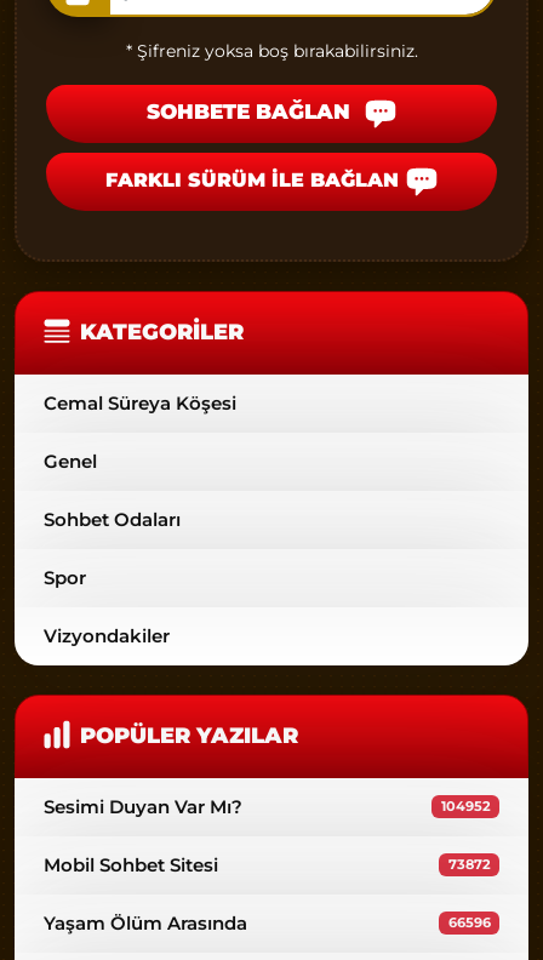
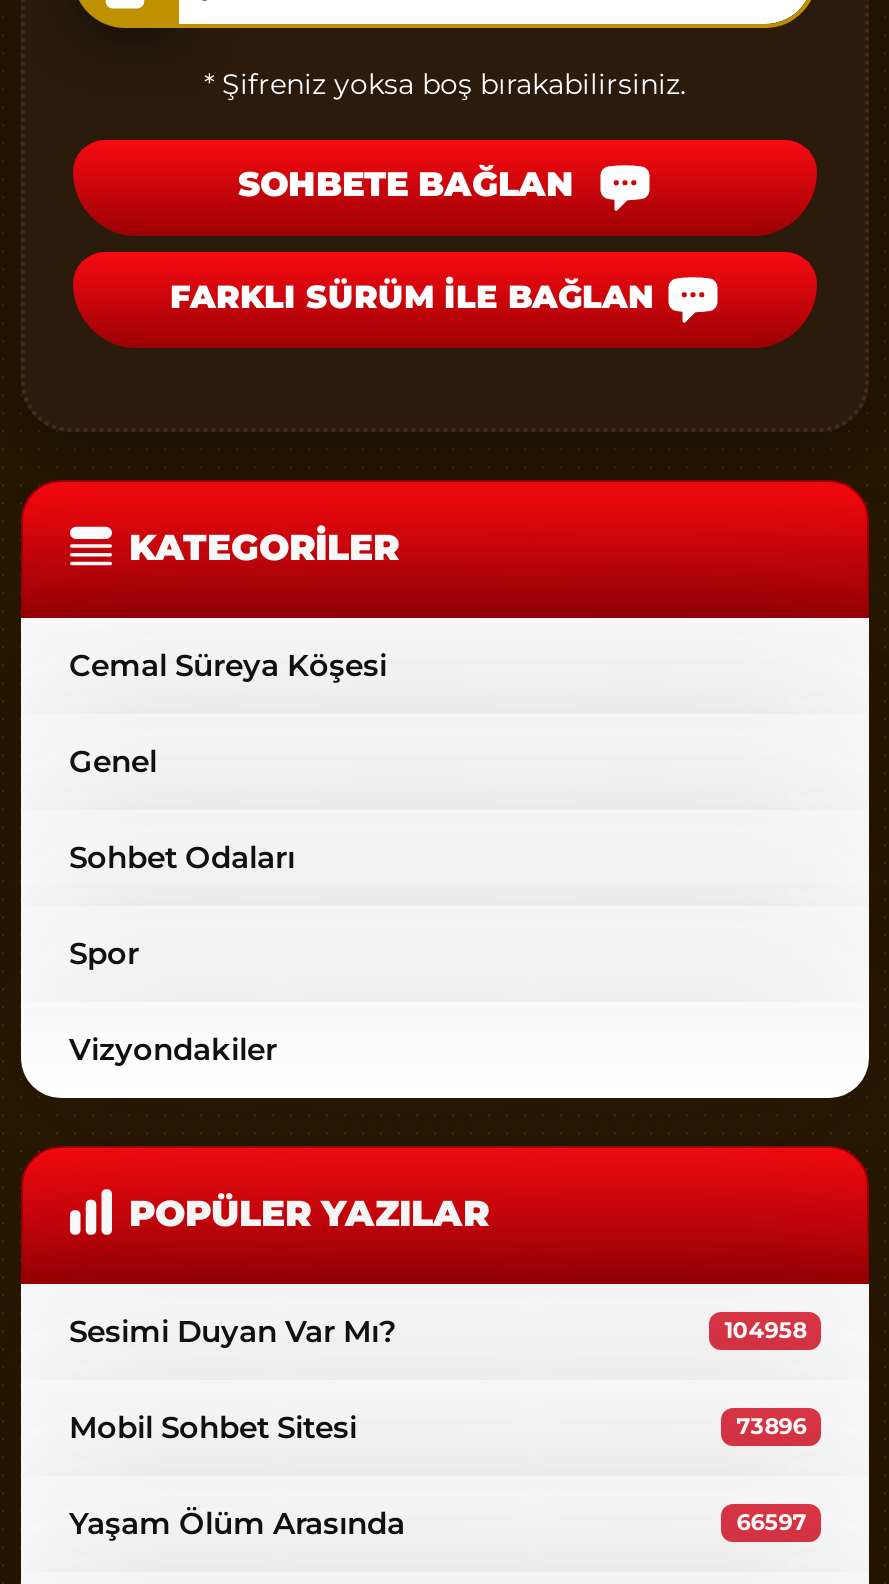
- 104952
+ 104958

- 73872
+ 73896

- 66596
+ 66597
